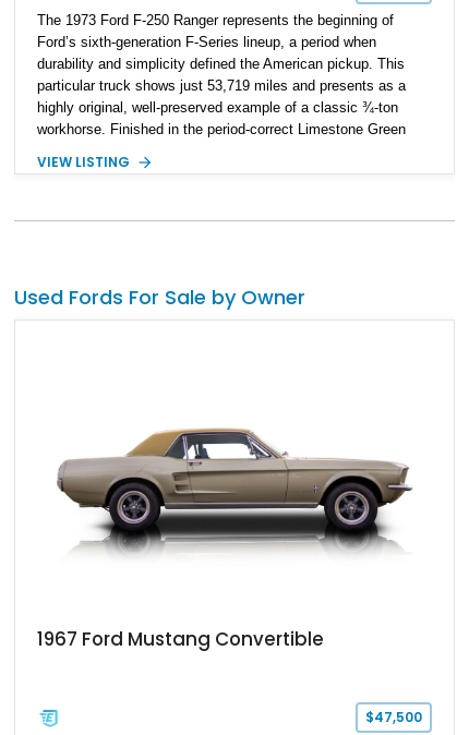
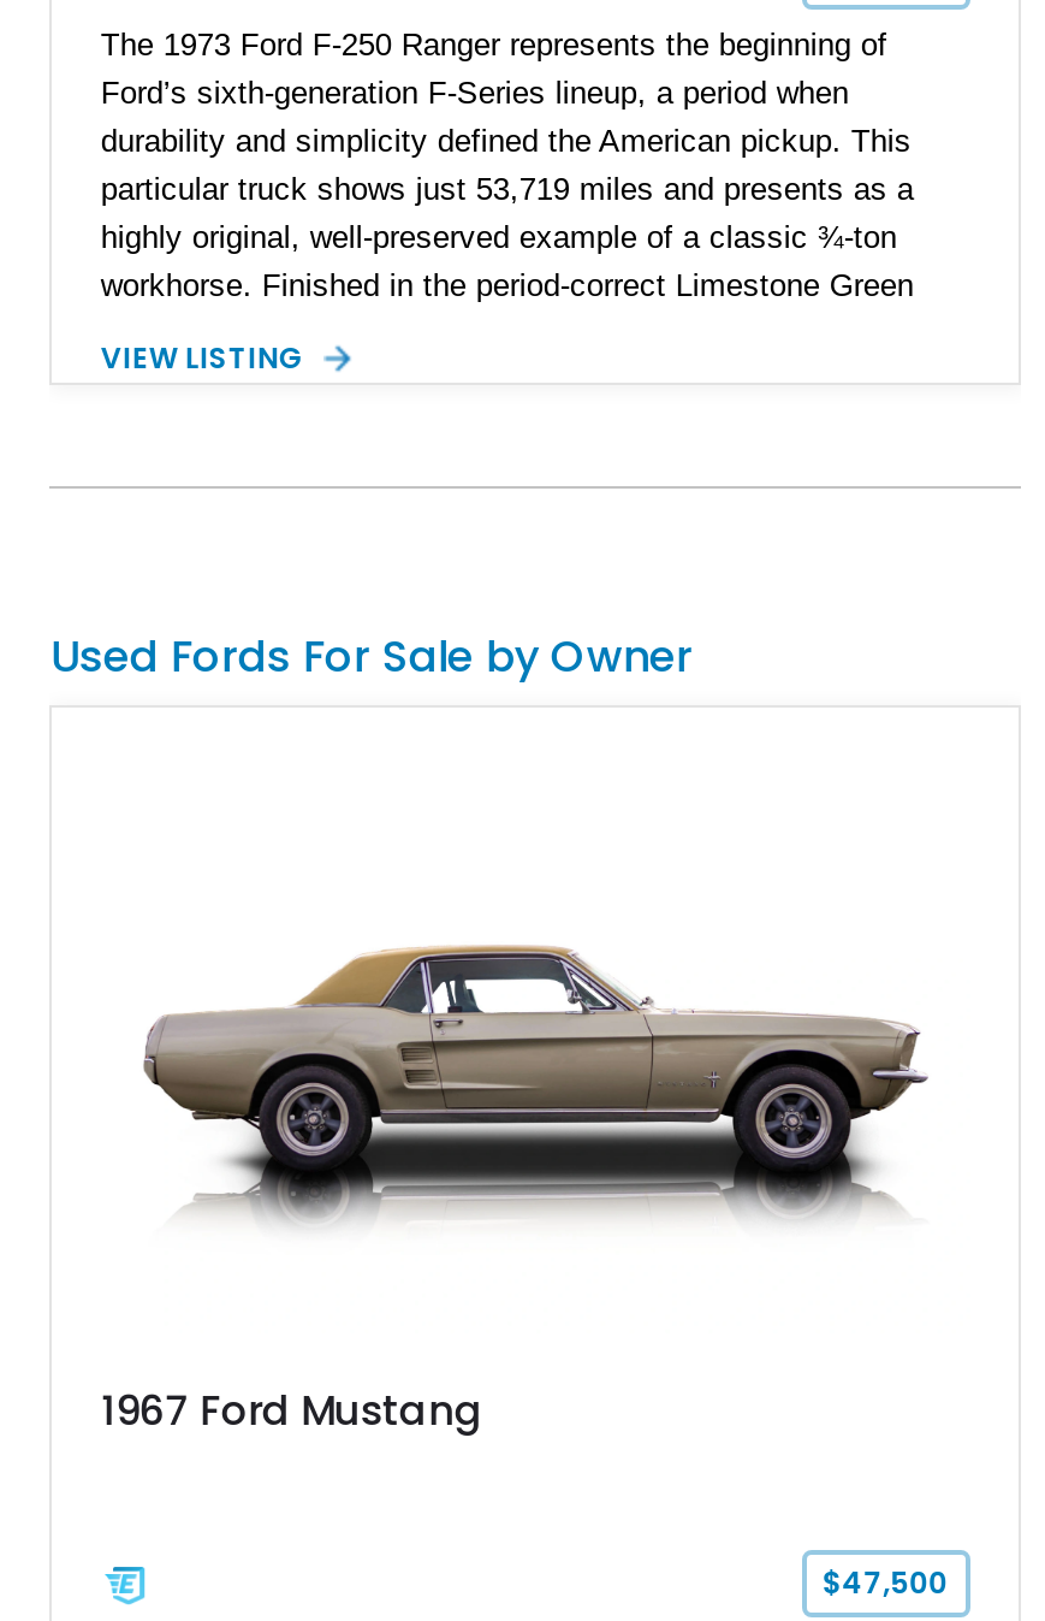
- 1967 Ford Mustang Convertible
+ 1967 Ford Mustang
